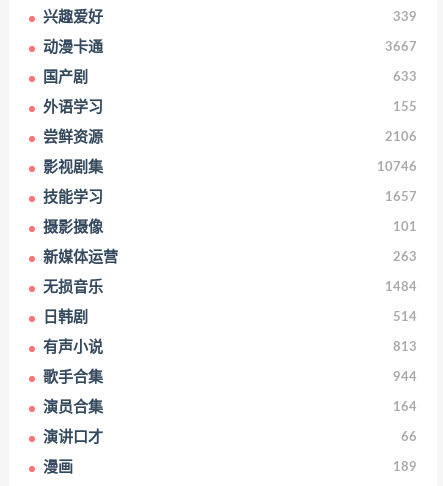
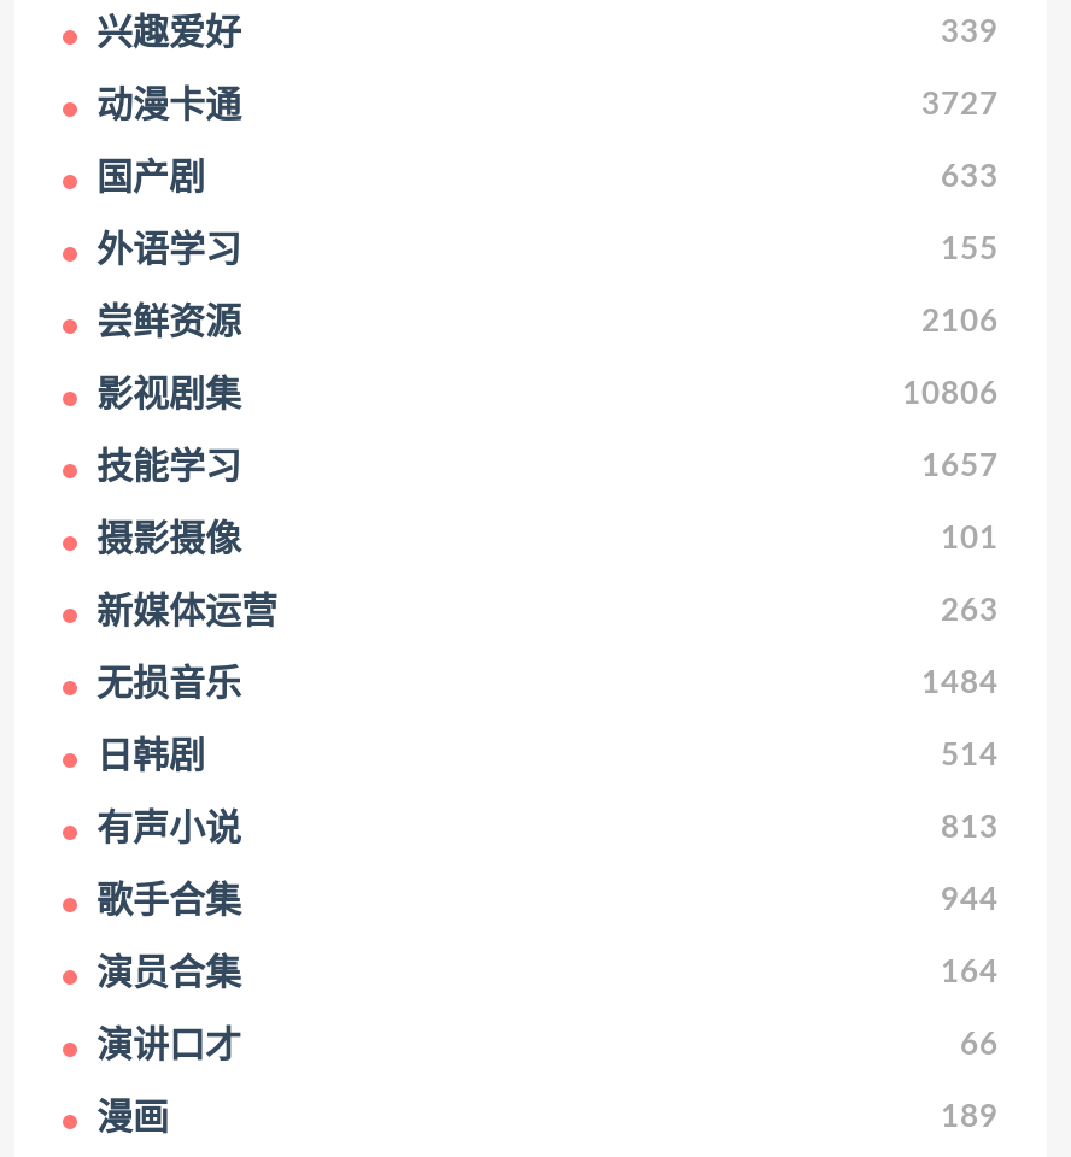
- 3667
+ 3727

- 10746
+ 10806
